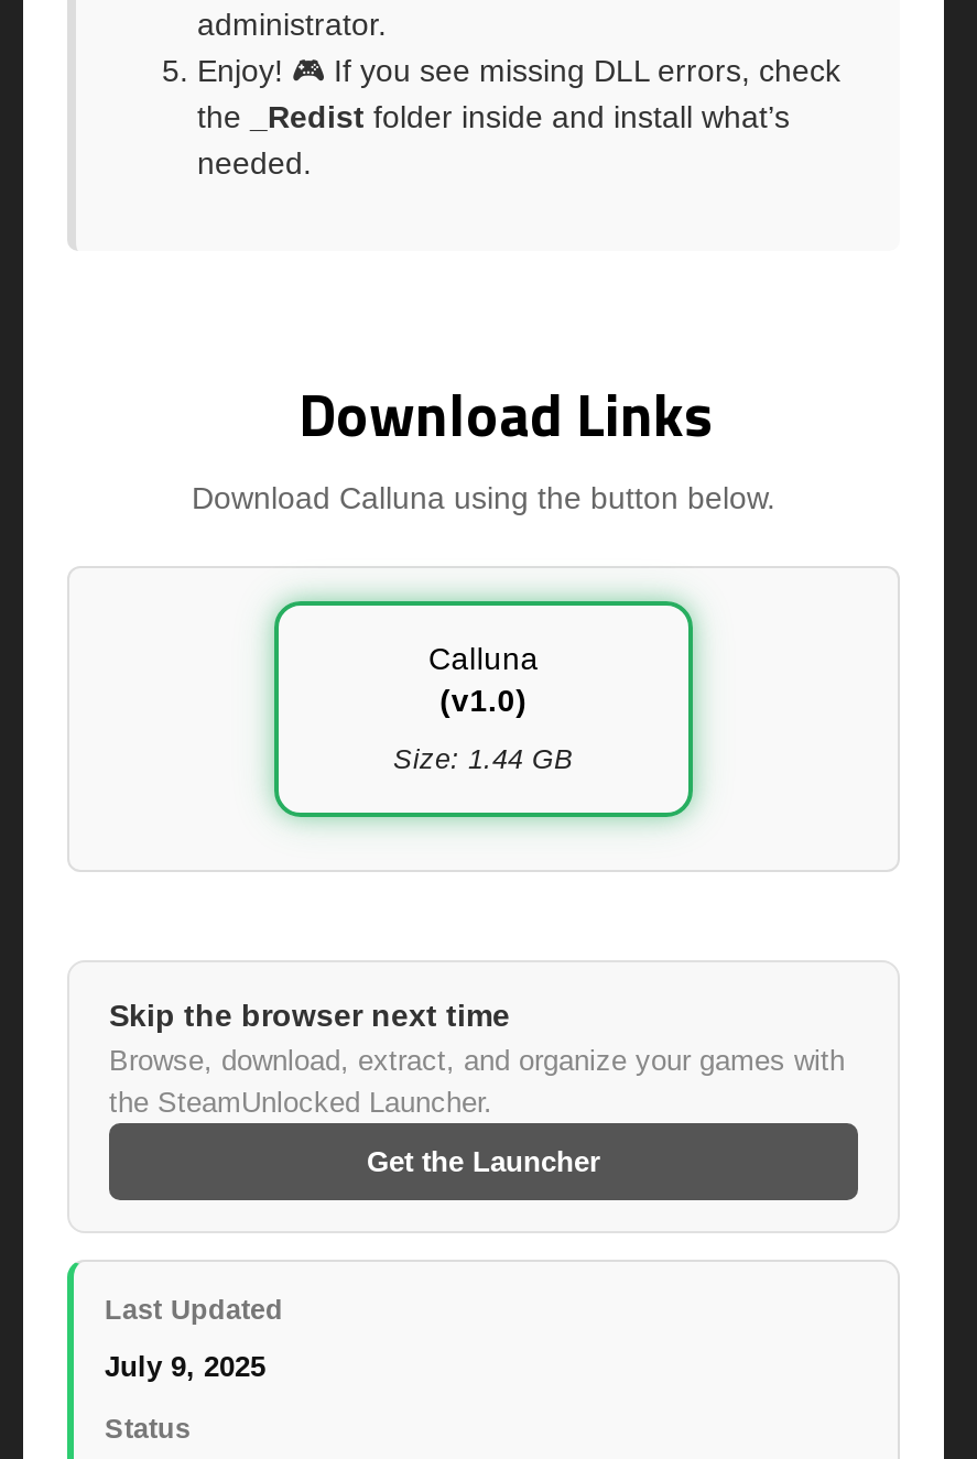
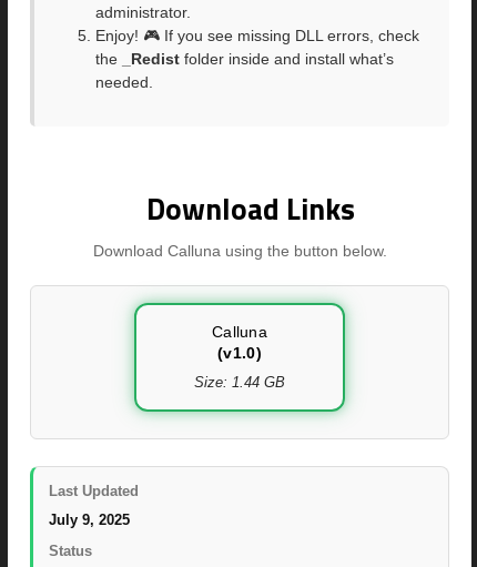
- Skip the browser next time
- Browse, download, extract, and organize your games with
- the SteamUnlocked Launcher.
- Get the Launcher
